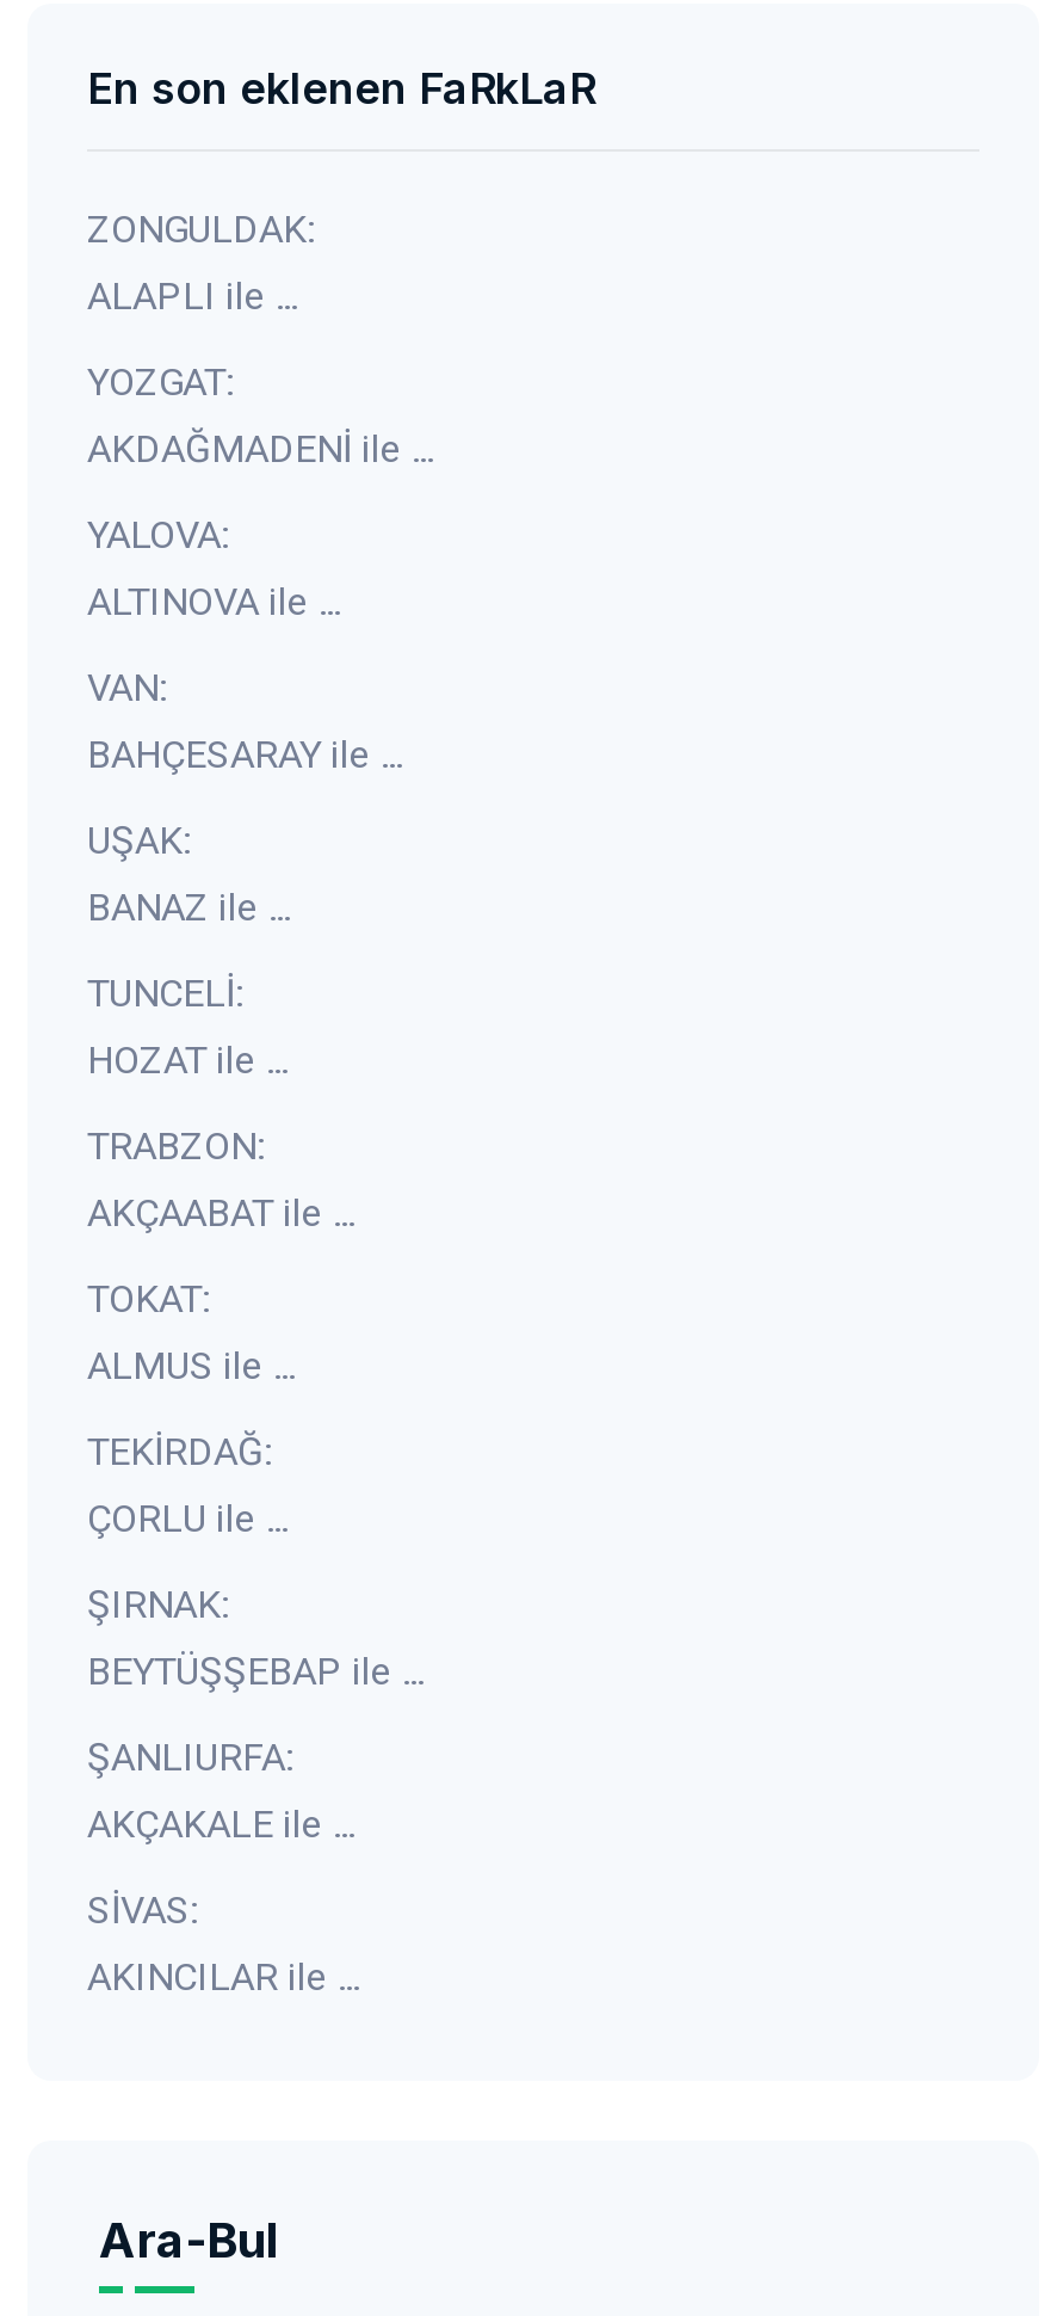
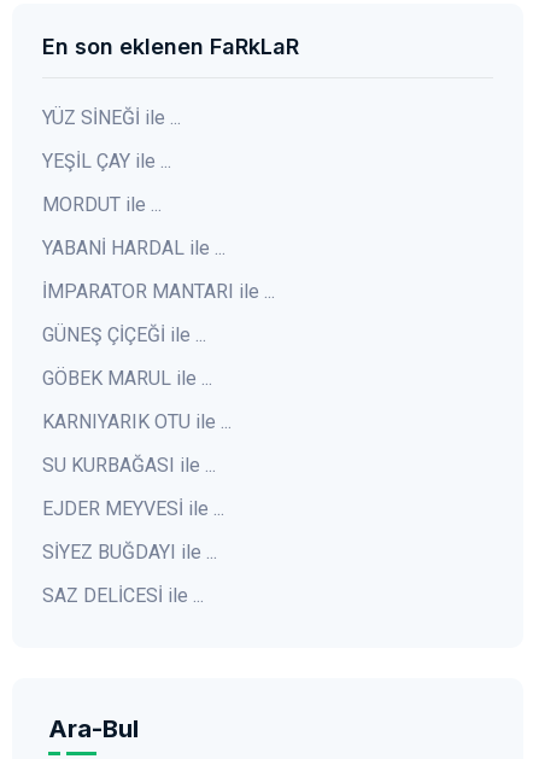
- ZONGULDAK:
- ALAPLI ile ...
- YOZGAT:
- AKDAĞMADENİ ile ...
- YALOVA:
- ALTINOVA ile ...
- VAN:
- BAHÇESARAY ile ...
- UŞAK:
- BANAZ ile ...
- TUNCELİ:
- HOZAT ile ...
- TRABZON:
- AKÇAABAT ile ...
- TOKAT:
- ALMUS ile ...
- TEKİRDAĞ:
- ÇORLU ile ...
- ŞIRNAK:
- BEYTÜŞŞEBAP ile ...
- ŞANLIURFA:
- AKÇAKALE ile ...
- SİVAS:
- AKINCILAR ile ...
+ YÜZ SİNEĞİ ile ...
+ YEŞİL ÇAY ile ...
+ MORDUT ile ...
+ YABANİ HARDAL ile ...
+ İMPARATOR MANTARI ile ...
+ GÜNEŞ ÇİÇEĞİ ile ...
+ GÖBEK MARUL ile ...
+ KARNIYARIK OTU ile ...
+ SU KURBAĞASI ile ...
+ EJDER MEYVESİ ile ...
+ SİYEZ BUĞDAYI ile ...
+ SAZ DELİCESİ ile ...
